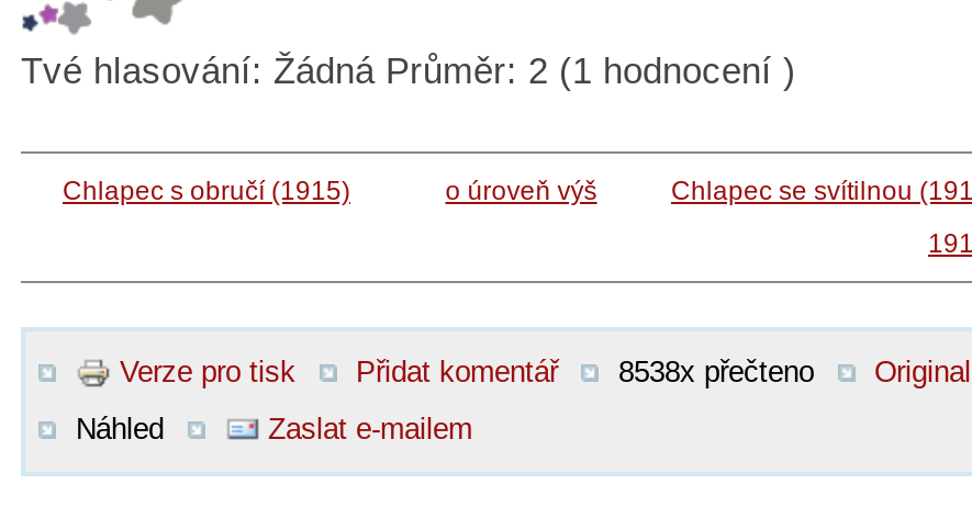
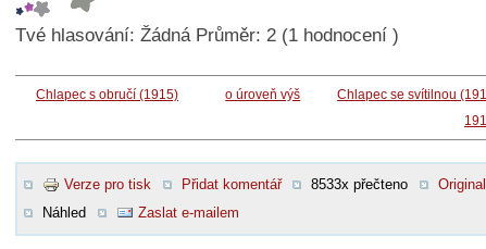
- Verze pro tisk Přidat komentář 8538x přečteno Original
+ Verze pro tisk Přidat komentář 8533x přečteno Original
